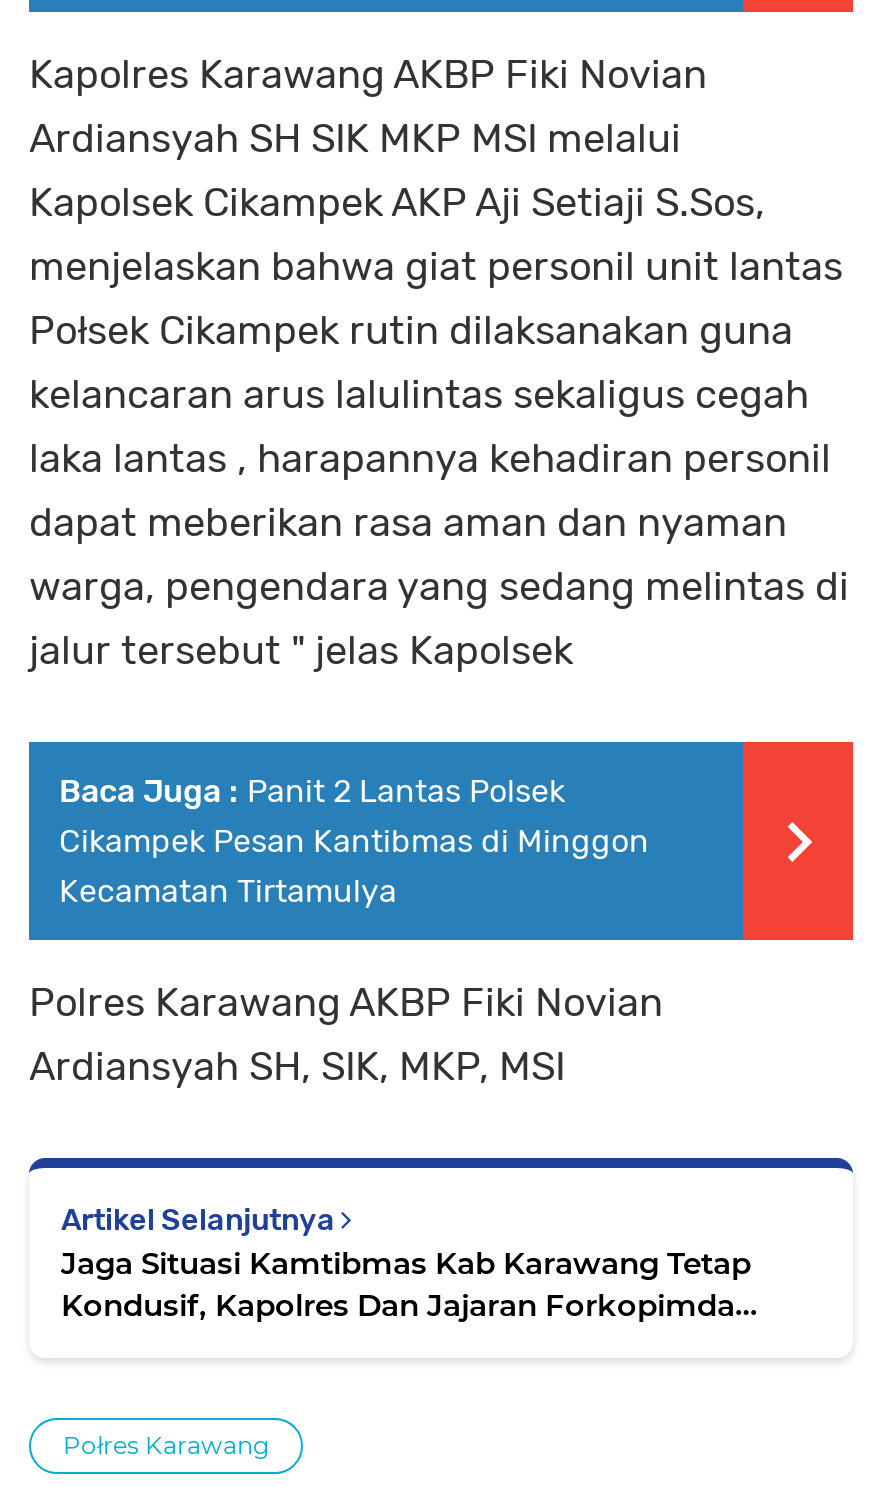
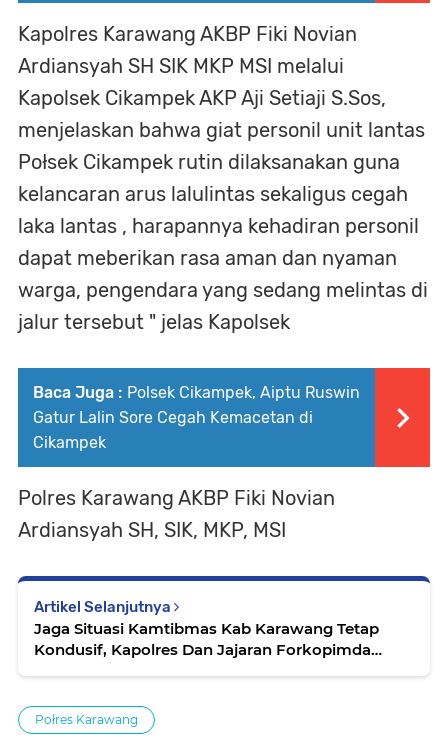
- Baca Juga : Panit 2 Lantas Polsek
- Cikampek Pesan Kantibmas di Minggon
- Kecamatan Tirtamulya
+ Baca Juga : Polsek Cikampek, Aiptu Ruswin
+ Gatur Lalin Sore Cegah Kemacetan di
+ Cikampek
